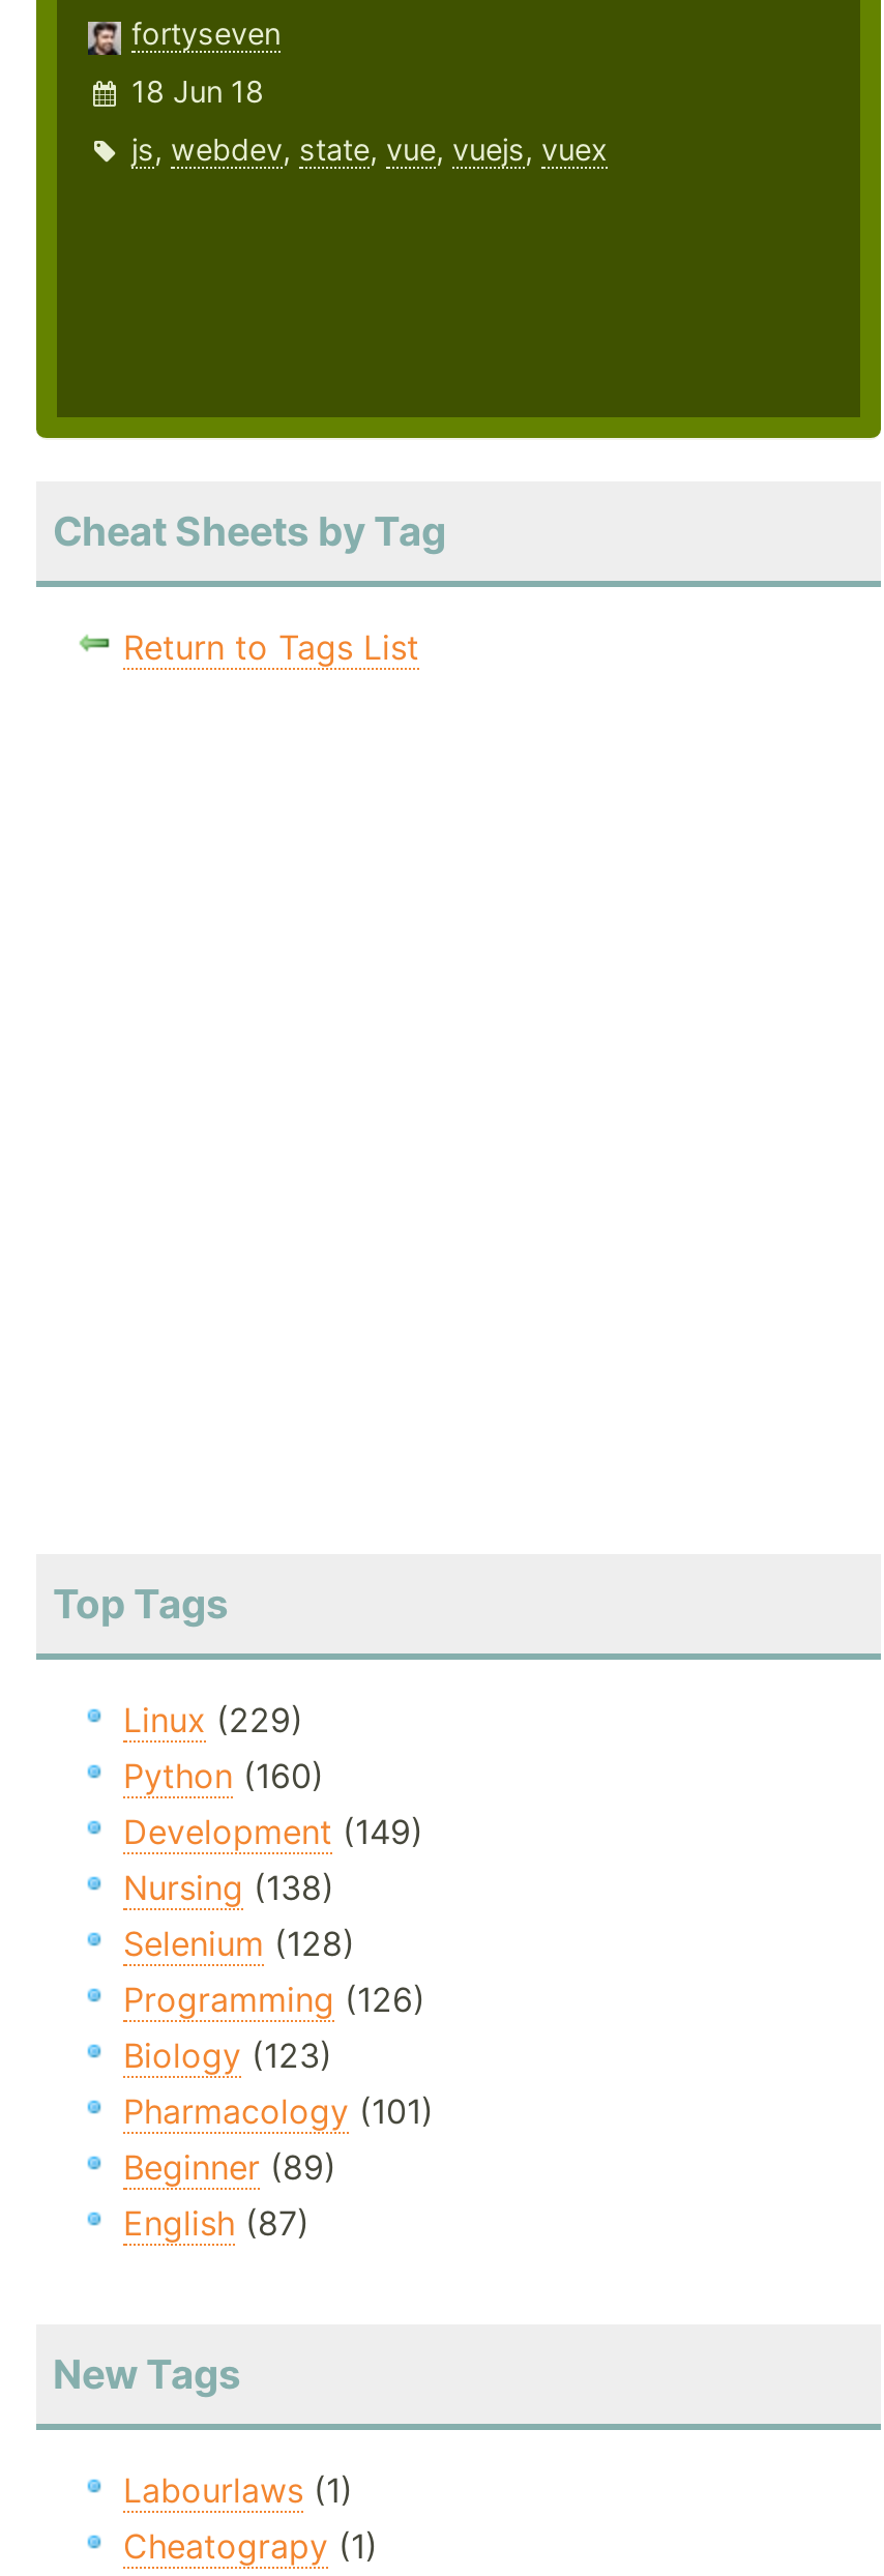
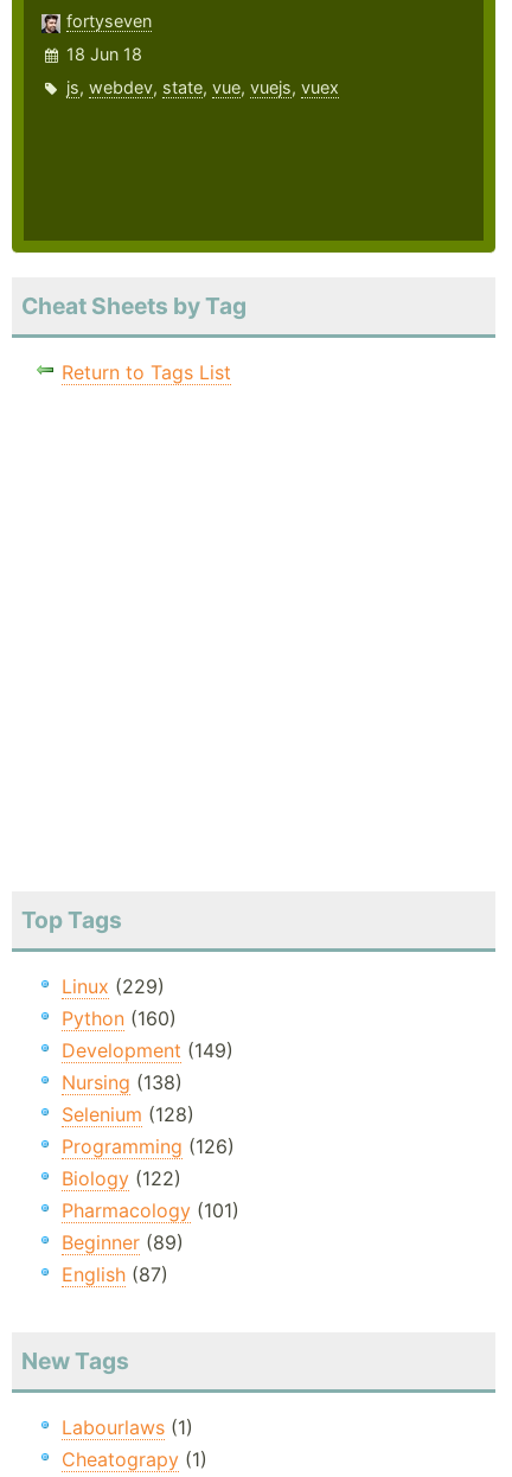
- Biology (123)
+ Biology (122)
